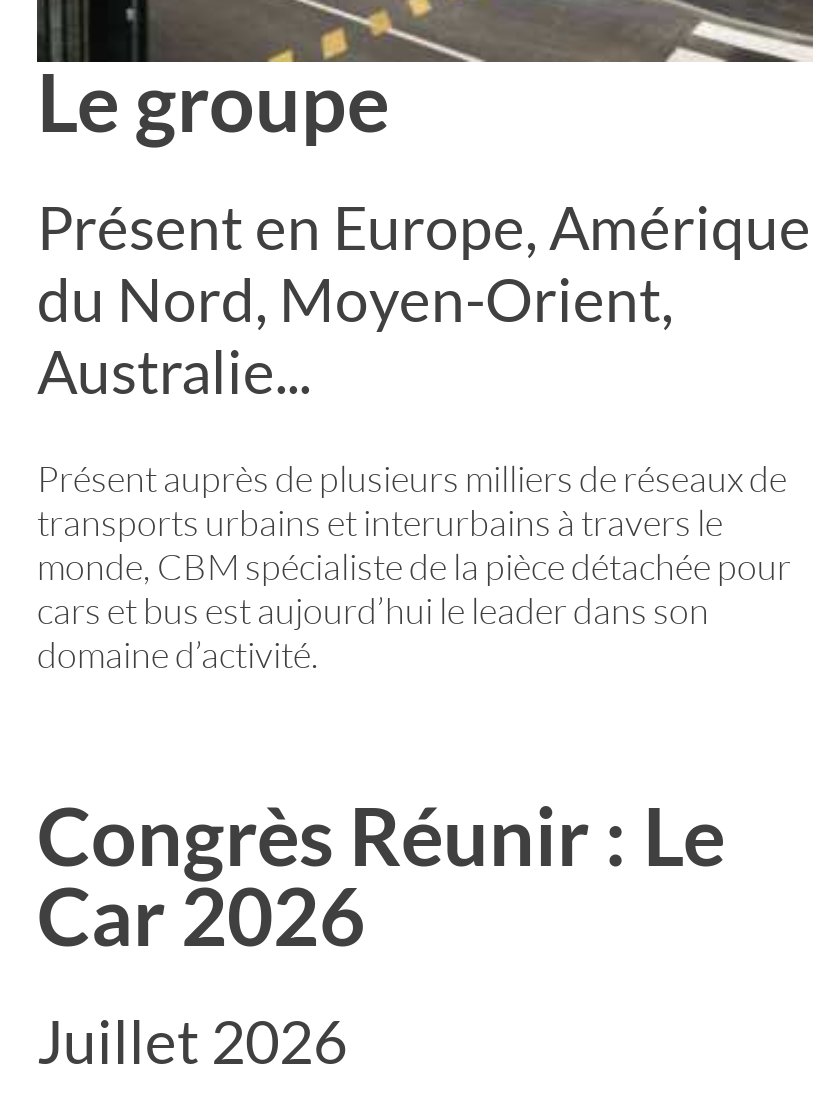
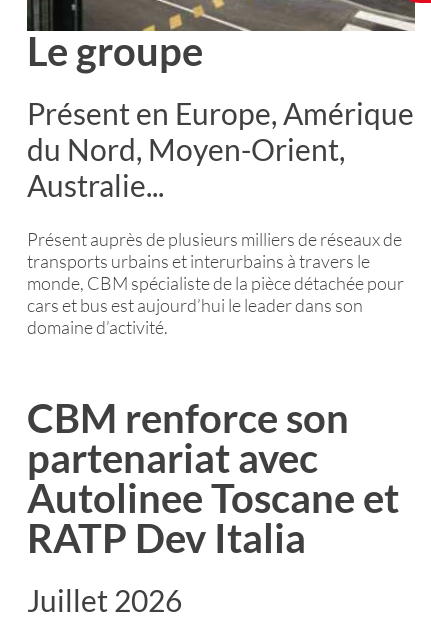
- Congrès Réunir : Le
- Car 2026
+ CBM renforce son
+ partenariat avec
+ Autolinee Toscane et
+ RATP Dev Italia
